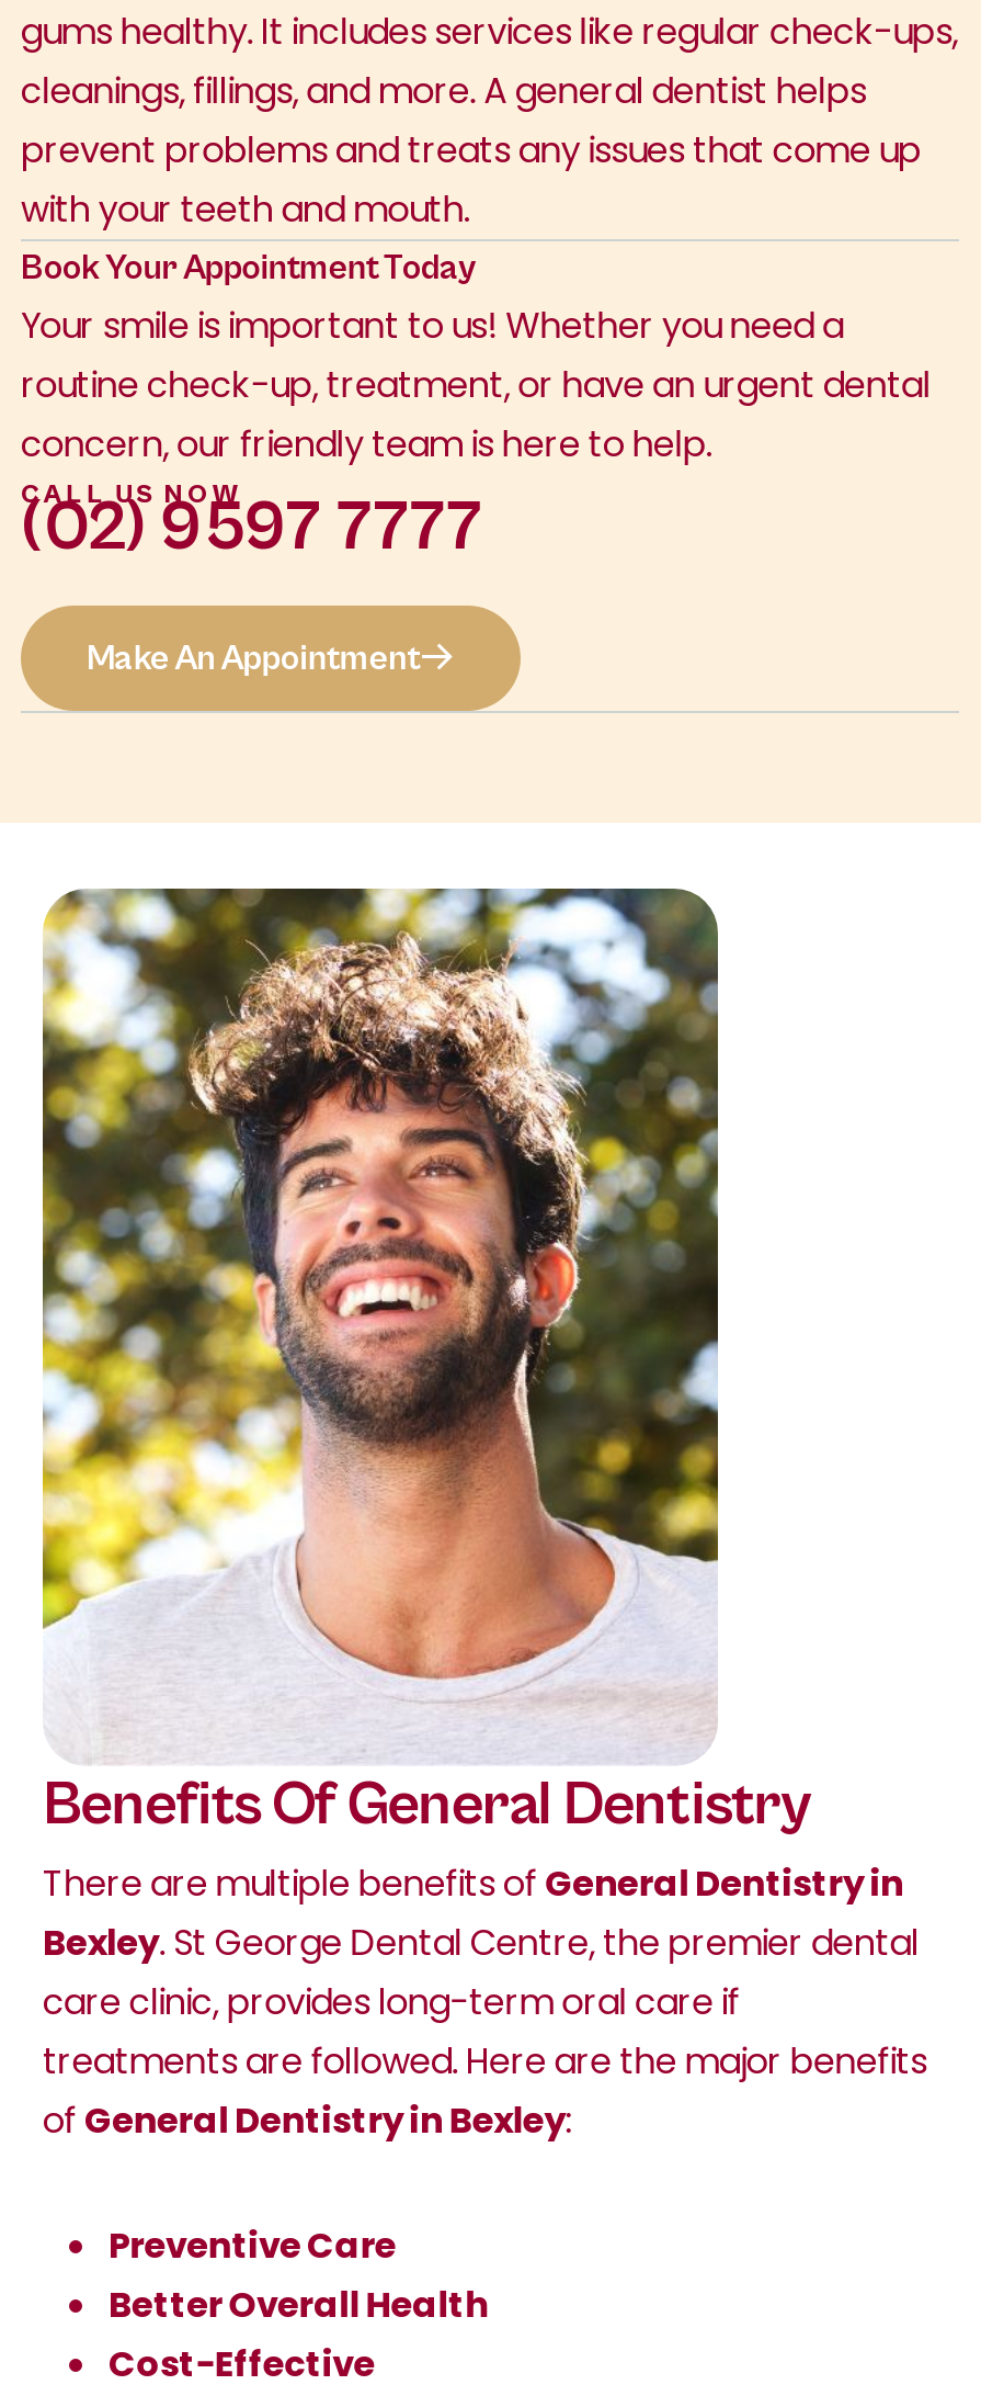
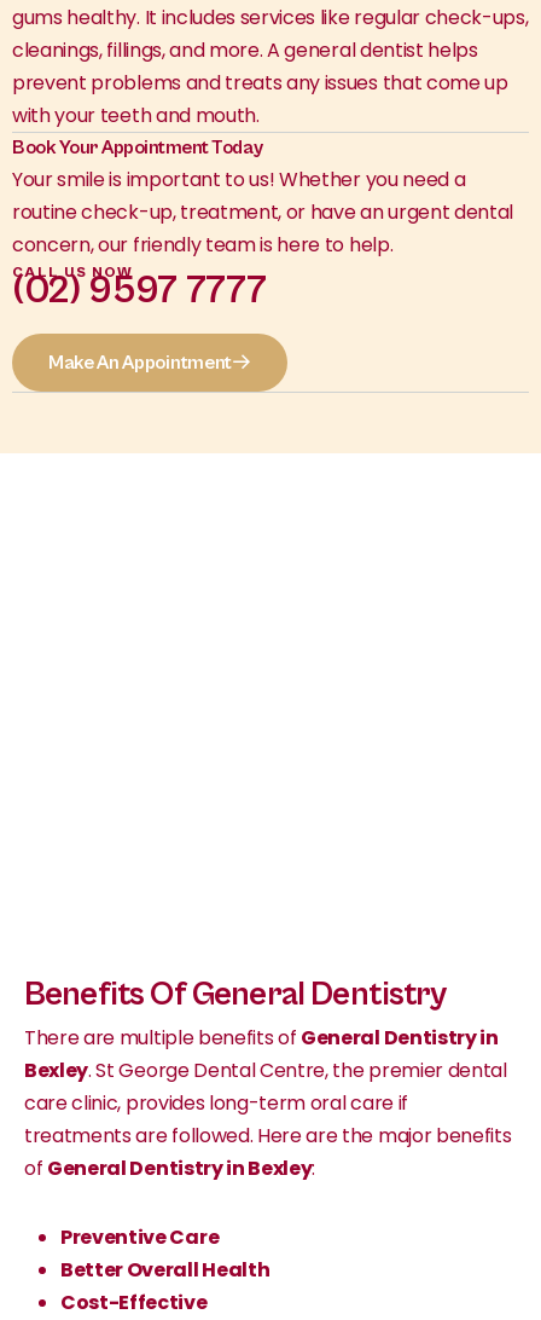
- [image]
